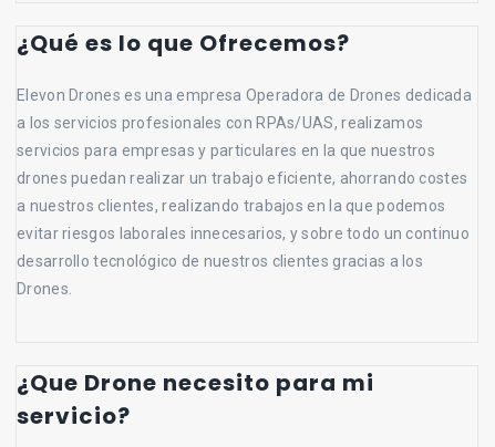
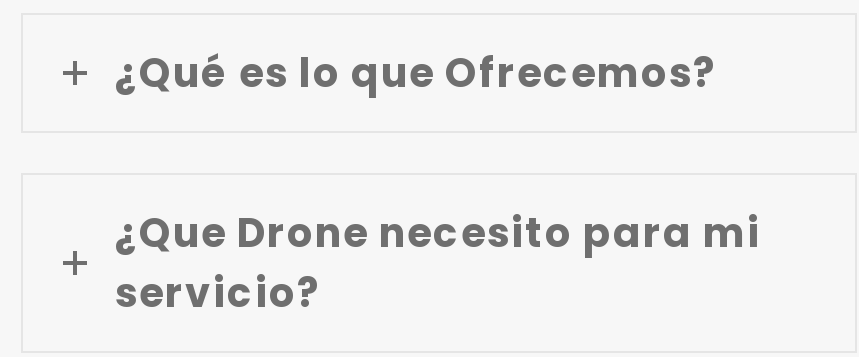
- Elevon Drones es una empresa Operadora de Drones dedicada
- a los servicios profesionales con RPAs/UAS, realizamos
- servicios para empresas y particulares en la que nuestros
- drones puedan realizar un trabajo eficiente, ahorrando costes
- a nuestros clientes, realizando trabajos en la que podemos
- evitar riesgos laborales innecesarios, y sobre todo un continuo
- desarrollo tecnológico de nuestros clientes gracias a los
- Drones.
